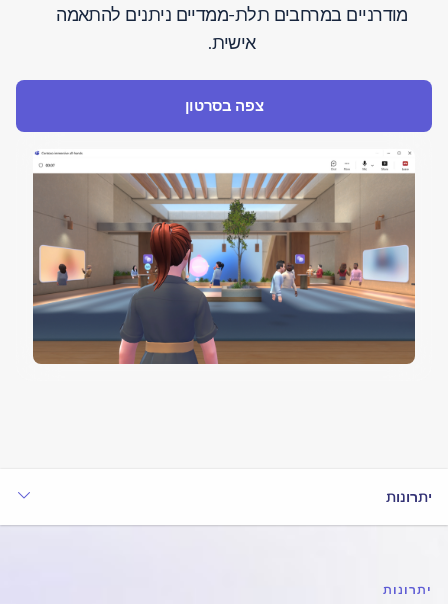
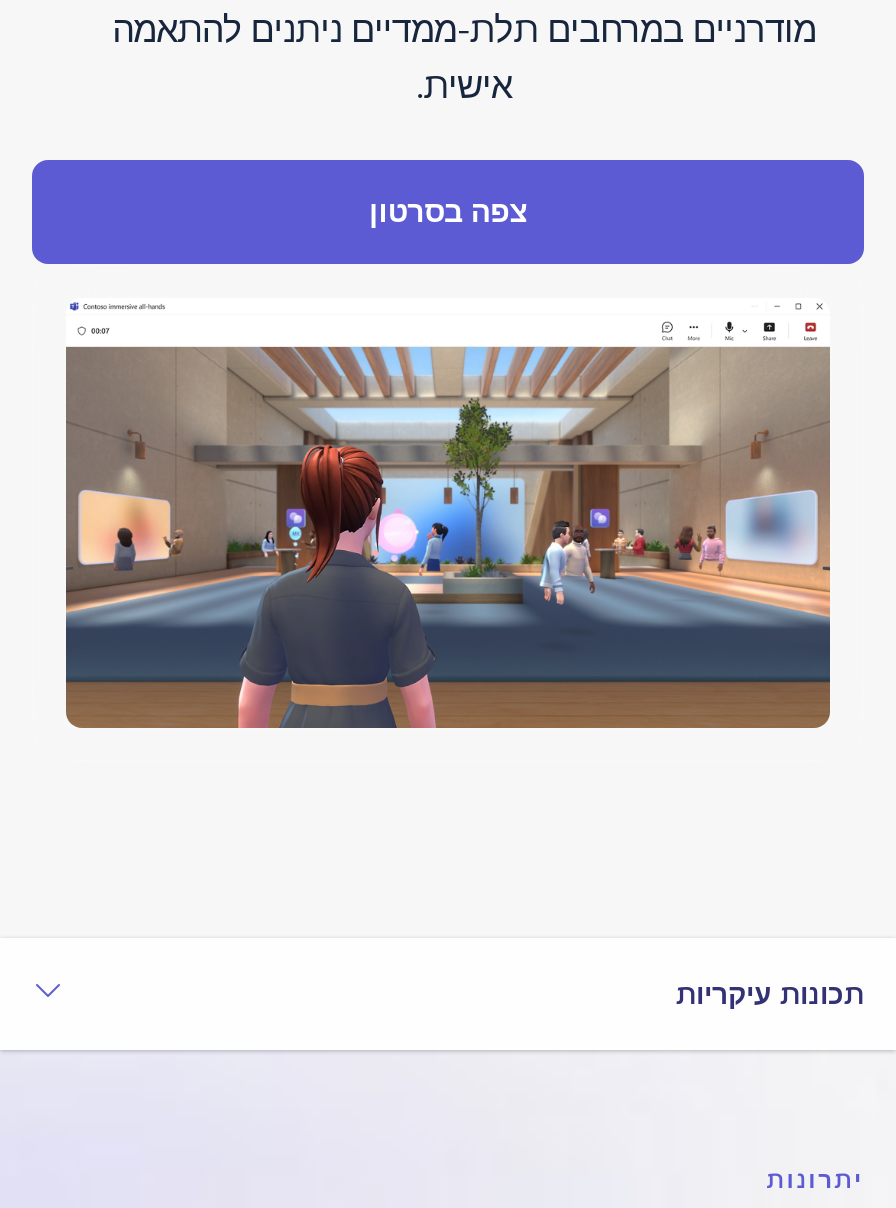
- יתרונות
+ תכונות עיקריות
